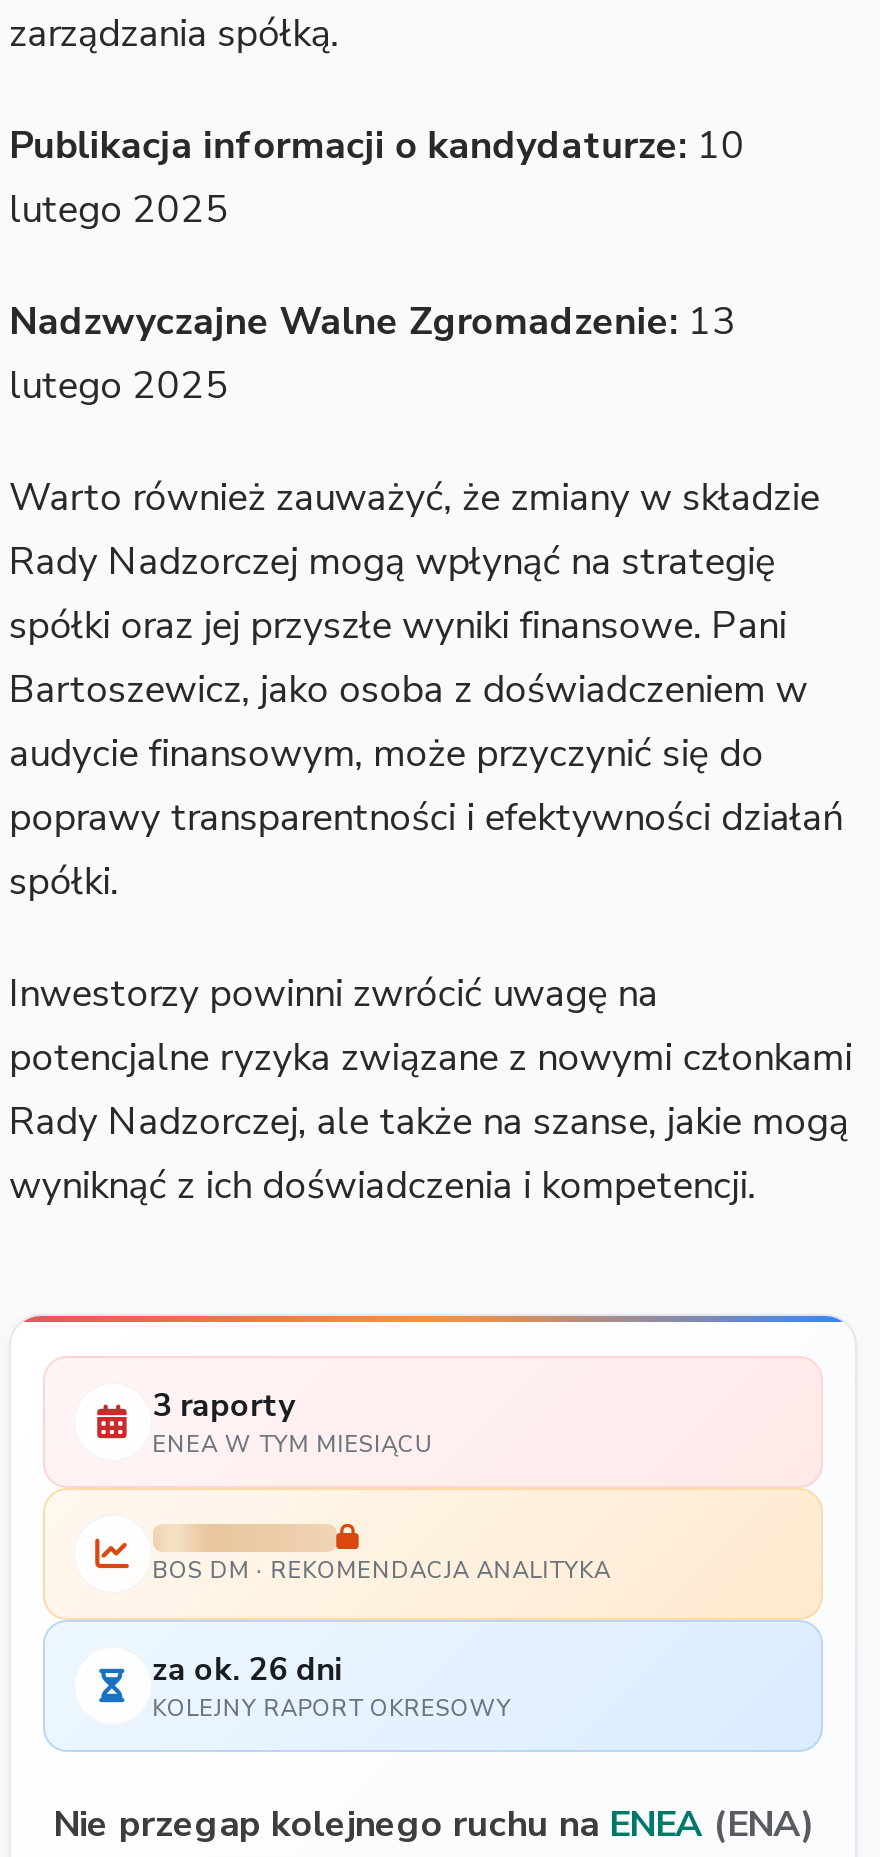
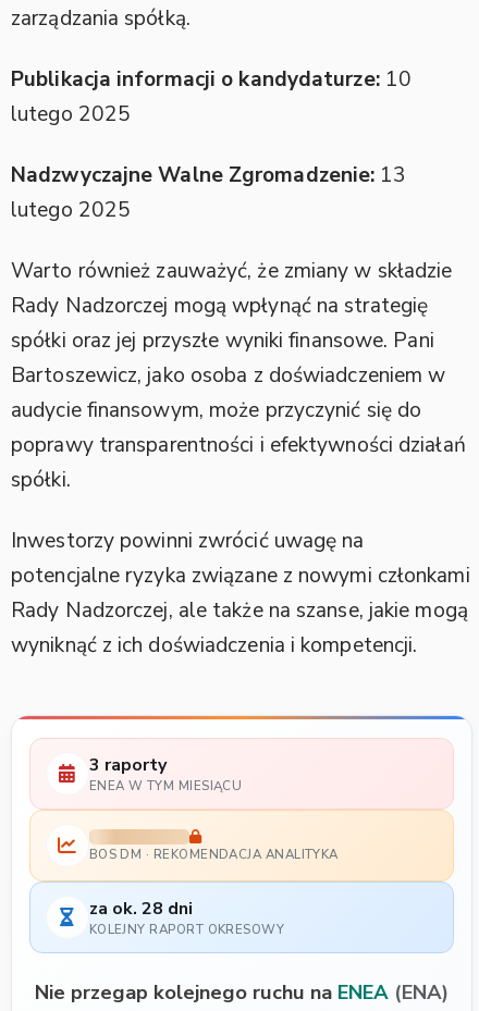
- za ok. 26 dni
+ za ok. 28 dni
